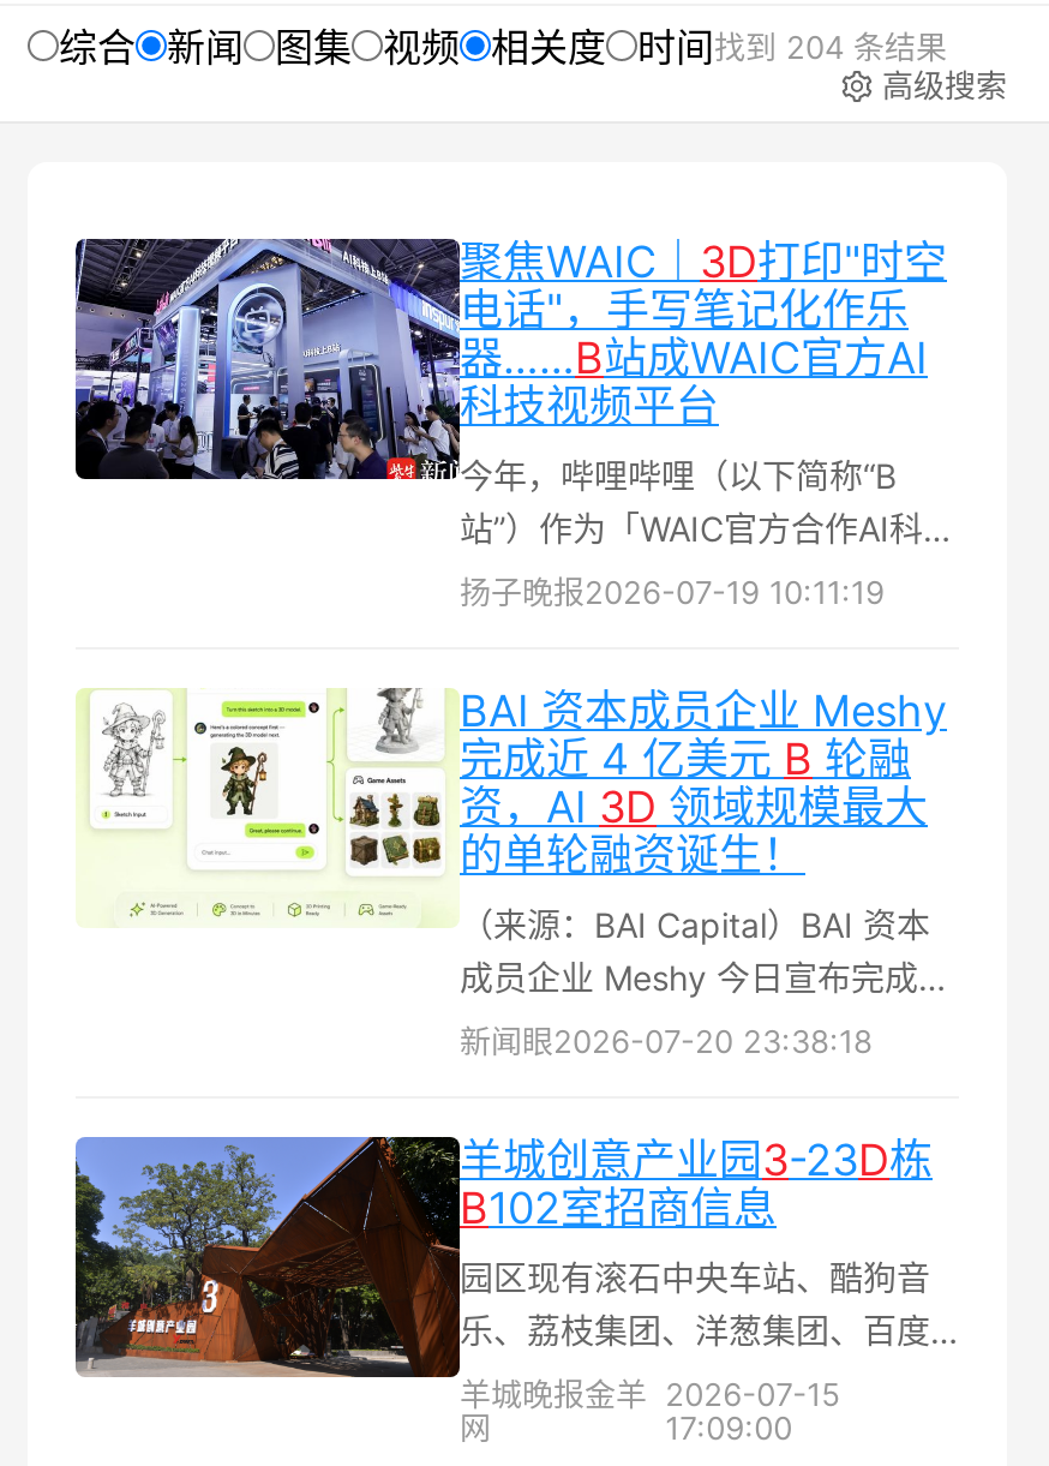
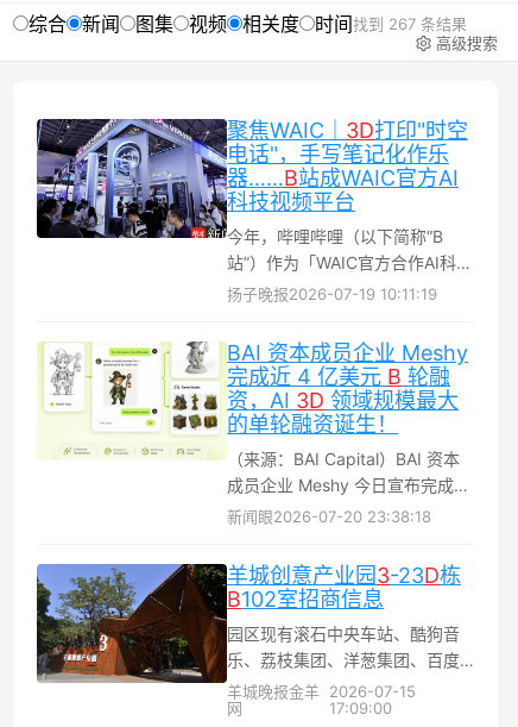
- 时间找到 204 条结果
+ 时间找到 267 条结果
